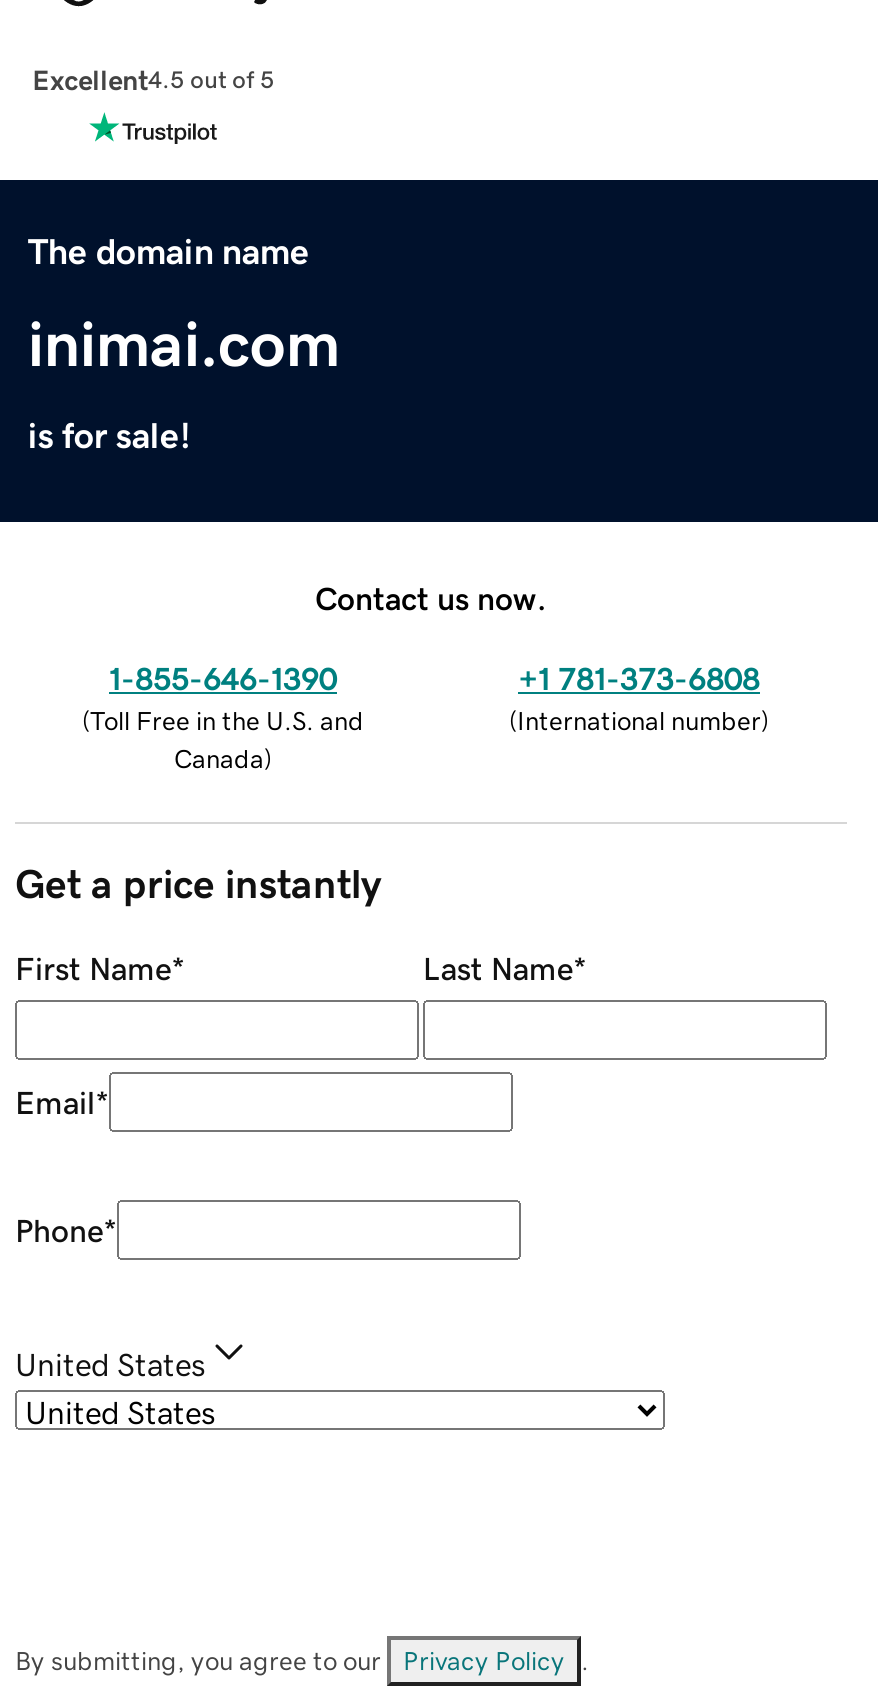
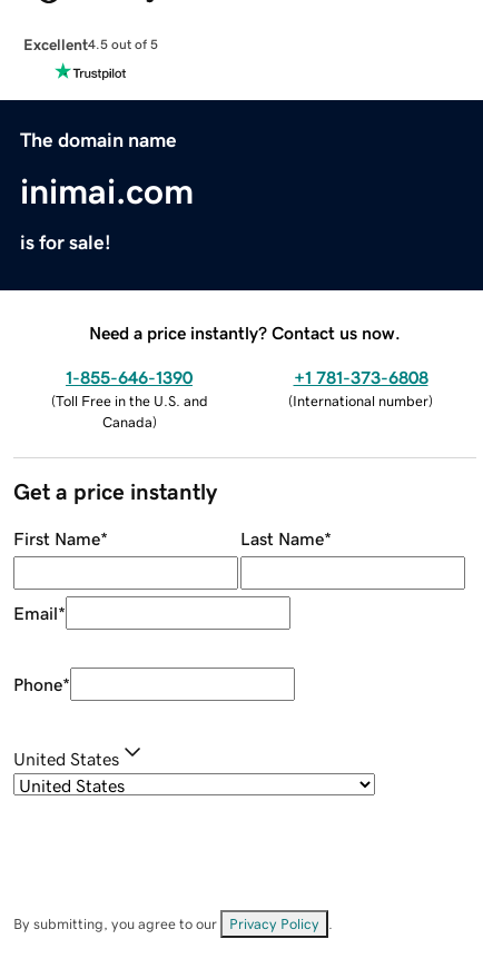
- Contact us now.
+ Need a price instantly? Contact us now.
